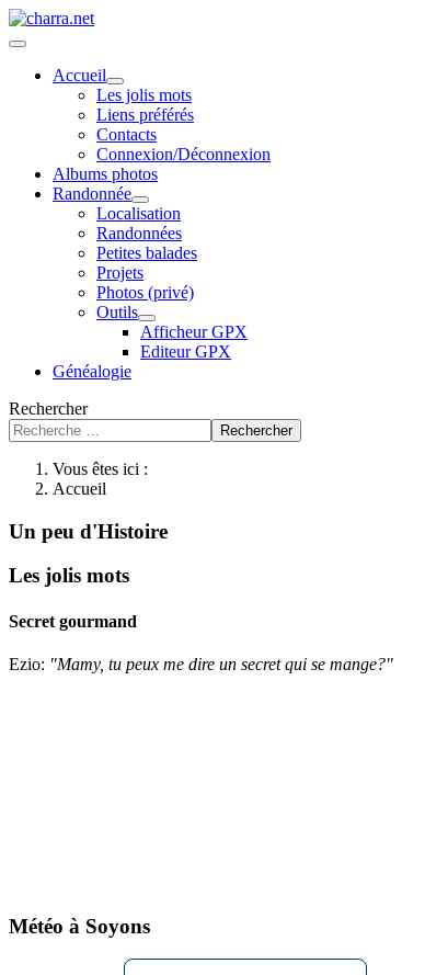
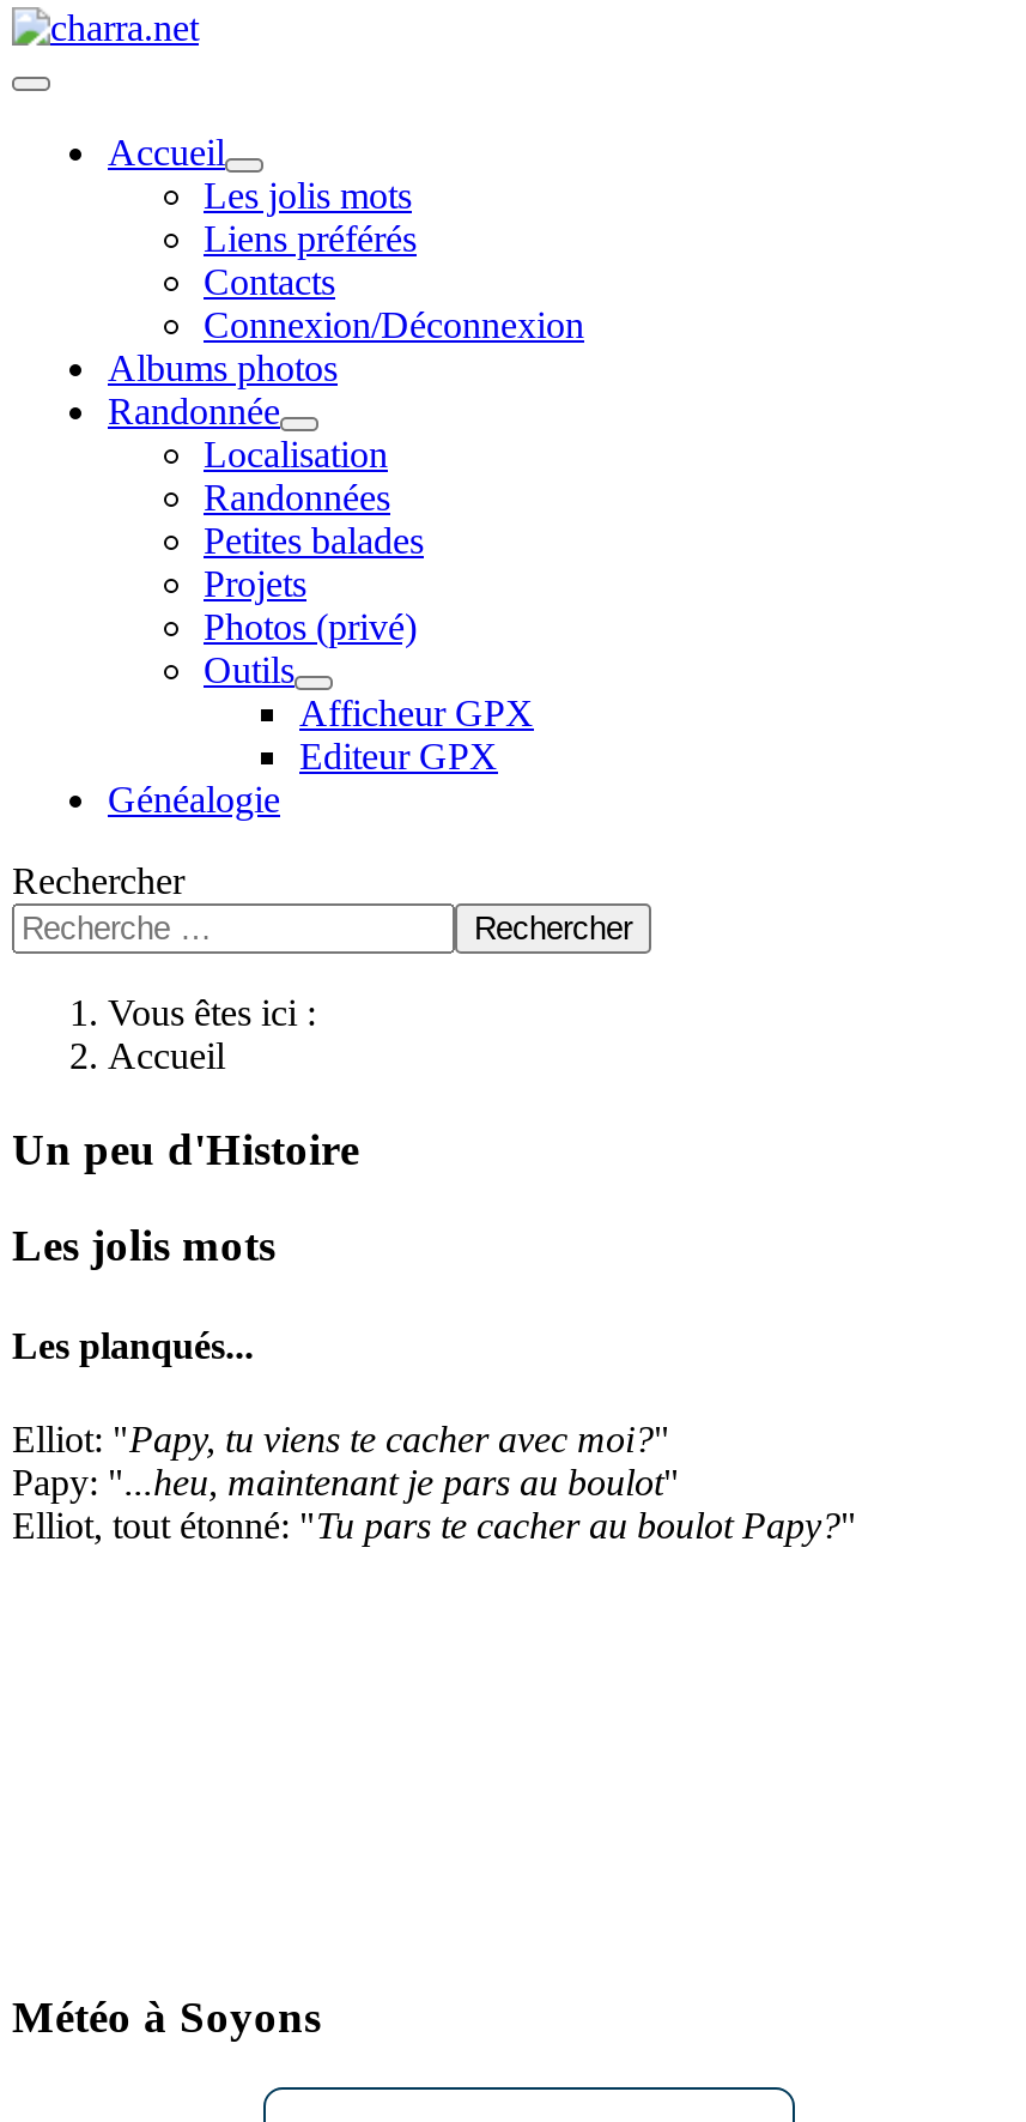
- Secret gourmand
+ Les planqués...

- Ezio: "Mamy, tu peux me dire un secret qui se mange?"
+ Elliot: "Papy, tu viens te cacher avec moi?"
+ Papy: "...heu, maintenant je pars au boulot"
+ Elliot, tout étonné: "Tu pars te cacher au boulot Papy?"
